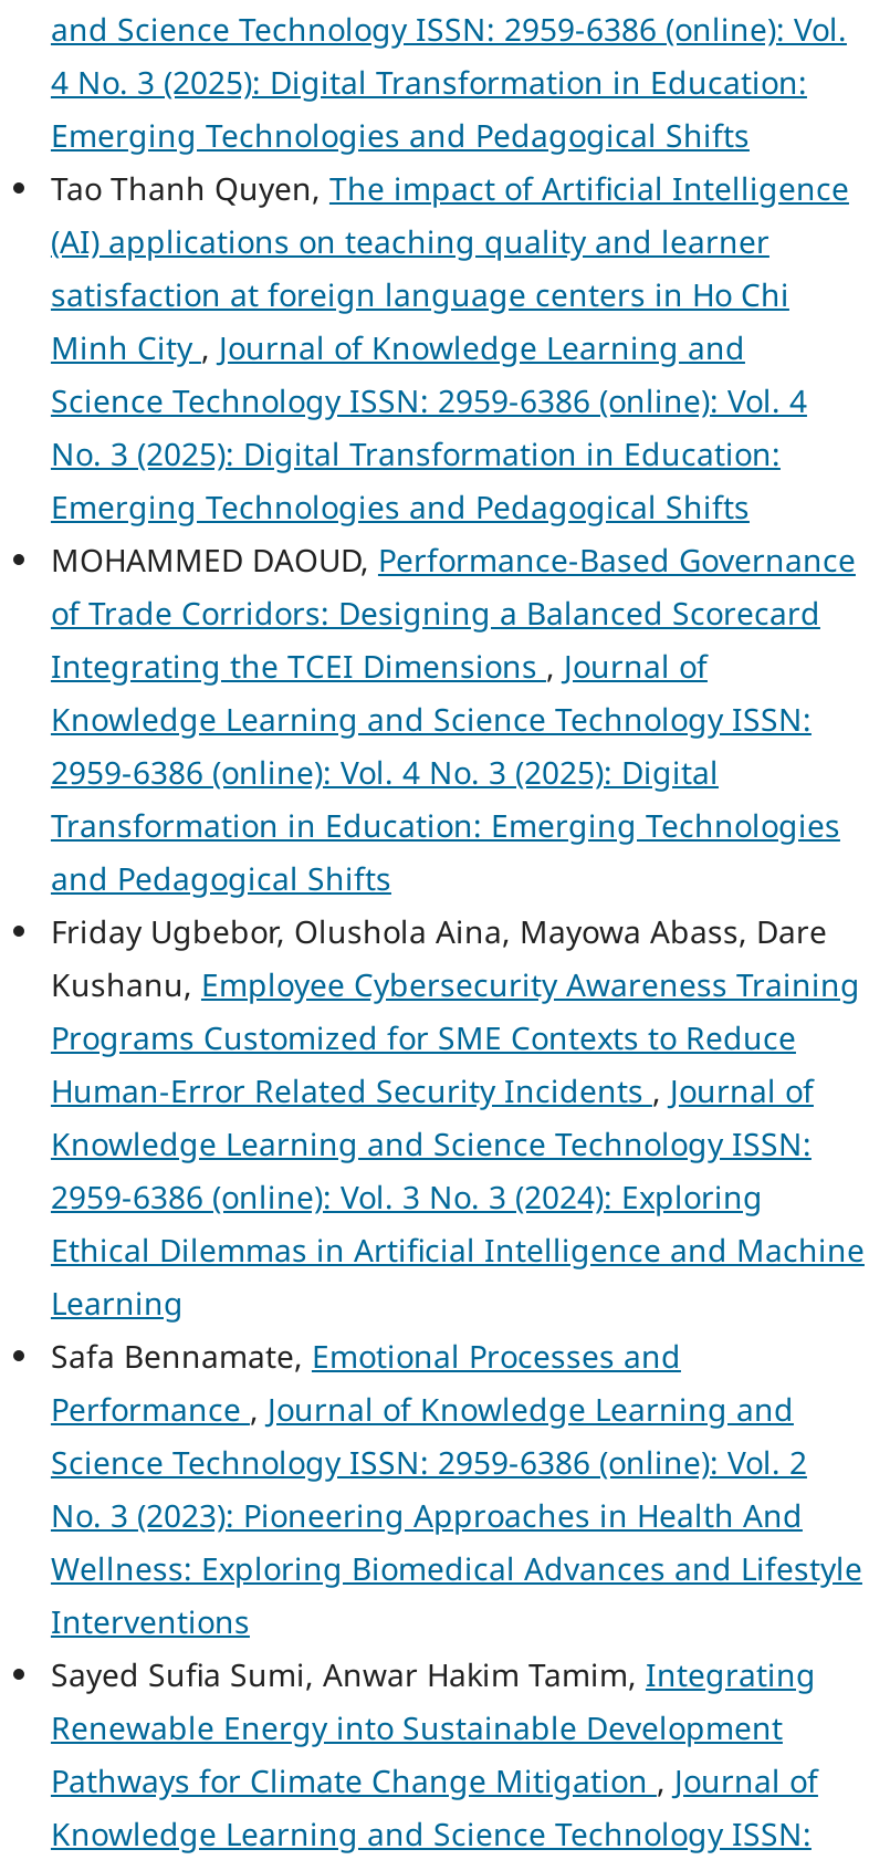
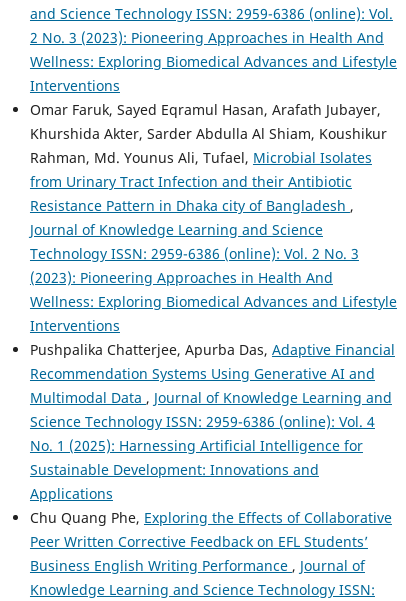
- 4 No. 3 (2025): Digital Transformation in Education:
- Emerging Technologies and Pedagogical Shifts
- Tao Thanh Quyen, The impact of Artificial Intelligence
- (AI) applications on teaching quality and learner
- satisfaction at foreign language centers in Ho Chi
- Minh City, Journal of Knowledge Learning and
- No. 3 (2025): Digital Transformation in Education:
- Emerging Technologies and Pedagogical Shifts
- MOHAMMED DAOUD, Performance-Based Governance
- of Trade Corridors: Designing a Balanced Scorecard
- Integrating the TCEI Dimensions, Journal of
- Knowledge Learning and Science Technology ISSN:
- 2959-6386 (online): Vol. 4 No. 3 (2025): Digital
- Transformation in Education: Emerging Technologies
- and Pedagogical Shifts
- Friday Ugbebor, Olushola Aina, Mayowa Abass, Dare
- Kushanu, Employee Cybersecurity Awareness Training
- Programs Customized for SME Contexts to Reduce
- Human-Error Related Security Incidents, Journal of
- Knowledge Learning and Science Technology ISSN:
- 2959-6386 (online): Vol. 3 No. 3 (2024): Exploring
- Ethical Dilemmas in Artificial Intelligence and Machine
- Learning
- Safa Bennamate, Emotional Processes and
- Performance, Journal of Knowledge Learning and
- Science Technology ISSN: 2959-6386 (online): Vol. 2
- No. 3 (2023): Pioneering Approaches in Health And
+ 2 No. 3 (2023): Pioneering Approaches in Health And

moved down: Science Technology ISSN: 2959-6386 (online): Vol. 4

moved up: Wellness: Exploring Biomedical Advances and Lifestyle | Interventions

- Sayed Sufia Sumi, Anwar Hakim Tamim, Integrating
- Renewable Energy into Sustainable Development
- Pathways for Climate Change Mitigation, Journal of
+ Omar Faruk, Sayed Eqramul Hasan, Arafath Jubayer,
+ Khurshida Akter, Sarder Abdulla Al Shiam, Koushikur
+ Rahman, Md. Younus Ali, Tufael, Microbial Isolates
+ from Urinary Tract Infection and their Antibiotic
+ Resistance Pattern in Dhaka city of Bangladesh,
+ Journal of Knowledge Learning and Science
+ Technology ISSN: 2959-6386 (online): Vol. 2 No. 3
+ (2023): Pioneering Approaches in Health And
+ Wellness: Exploring Biomedical Advances and Lifestyle
+ Interventions
+ Pushpalika Chatterjee, Apurba Das, Adaptive Financial
+ Recommendation Systems Using Generative AI and
+ Multimodal Data, Journal of Knowledge Learning and
+ No. 1 (2025): Harnessing Artificial Intelligence for
+ Sustainable Development: Innovations and
+ Applications
+ Chu Quang Phe, Exploring the Effects of Collaborative
+ Peer Written Corrective Feedback on EFL Students’
+ Business English Writing Performance, Journal of
